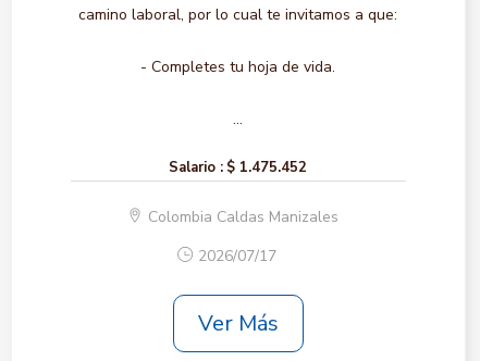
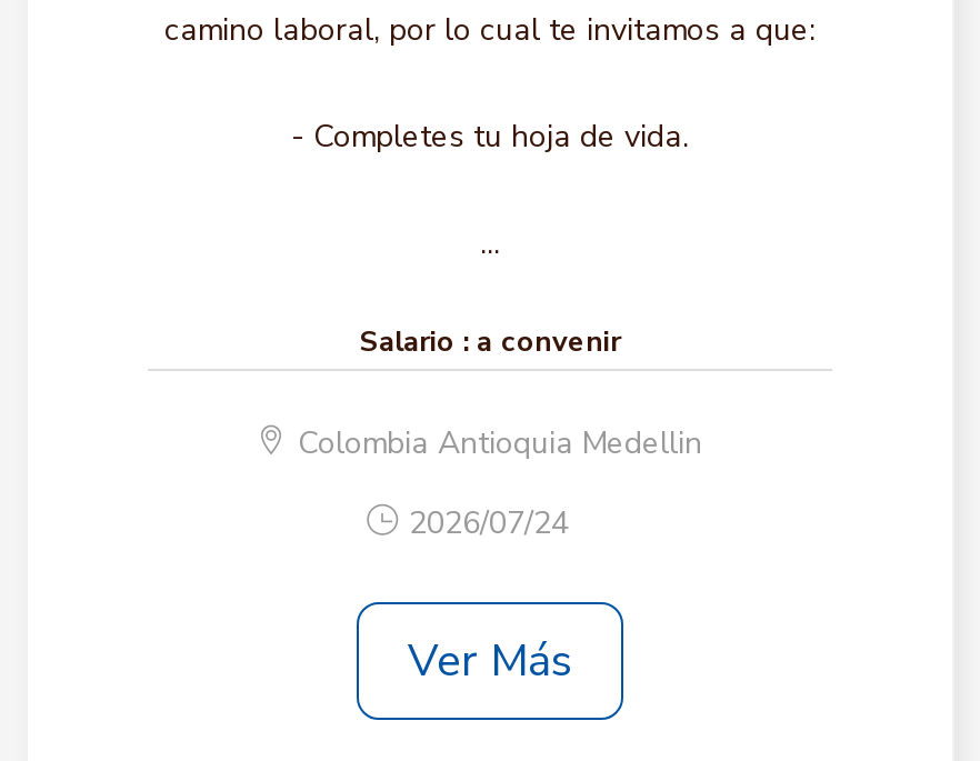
- Salario : $ 1.475.452
+ Salario : a convenir

- Colombia Caldas Manizales
+ Colombia Antioquia Medellin

- 2026/07/17
+ 2026/07/24
